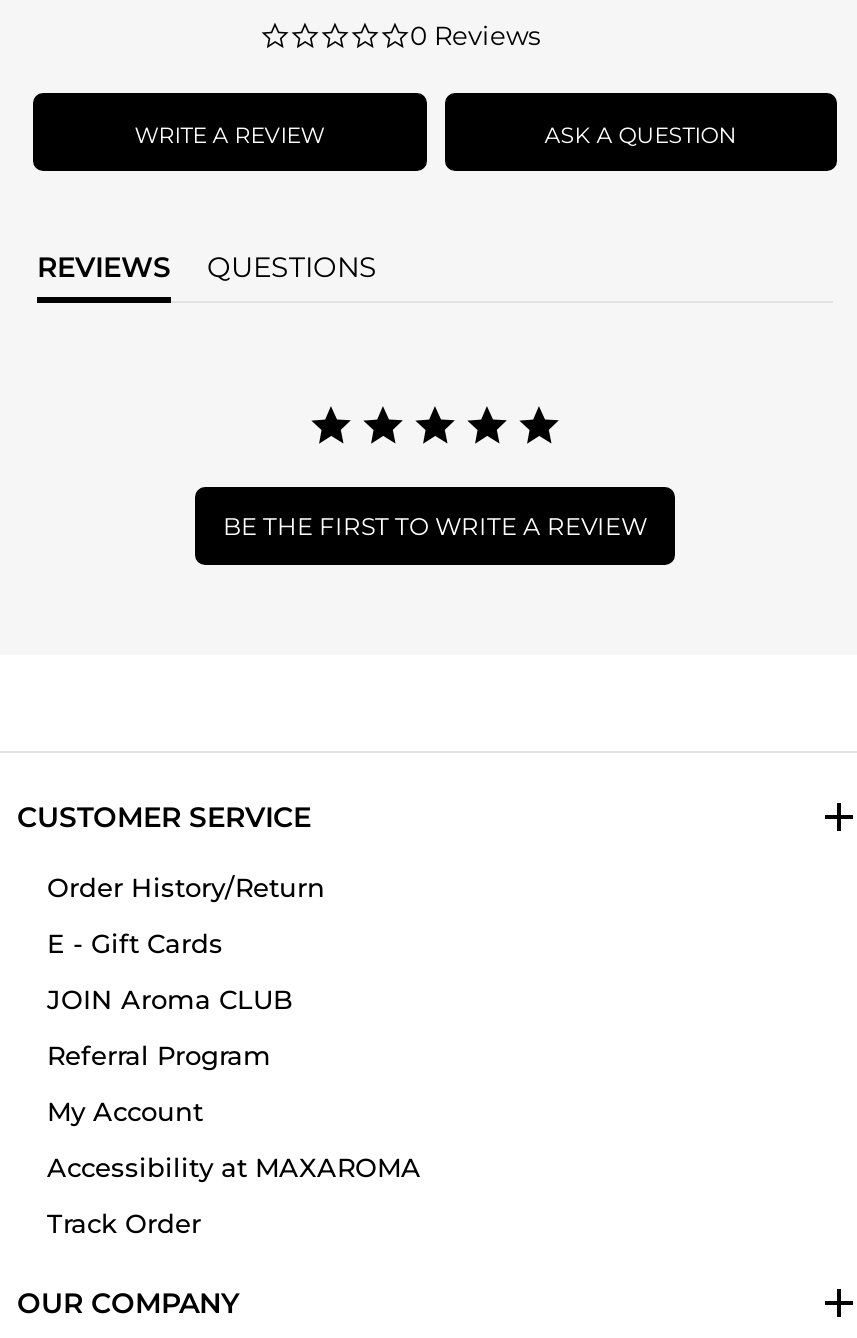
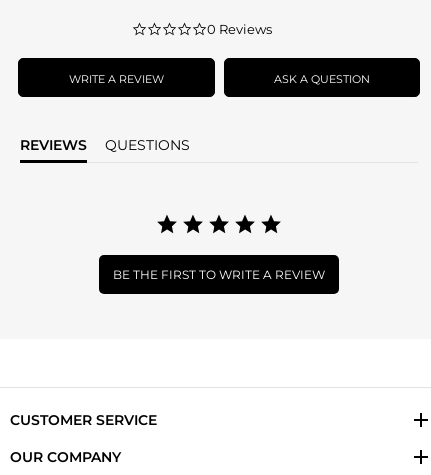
- Order History/Return
- E - Gift Cards
- JOIN Aroma CLUB
- Referral Program
- My Account
- Accessibility at MAXAROMA
- Track Order
